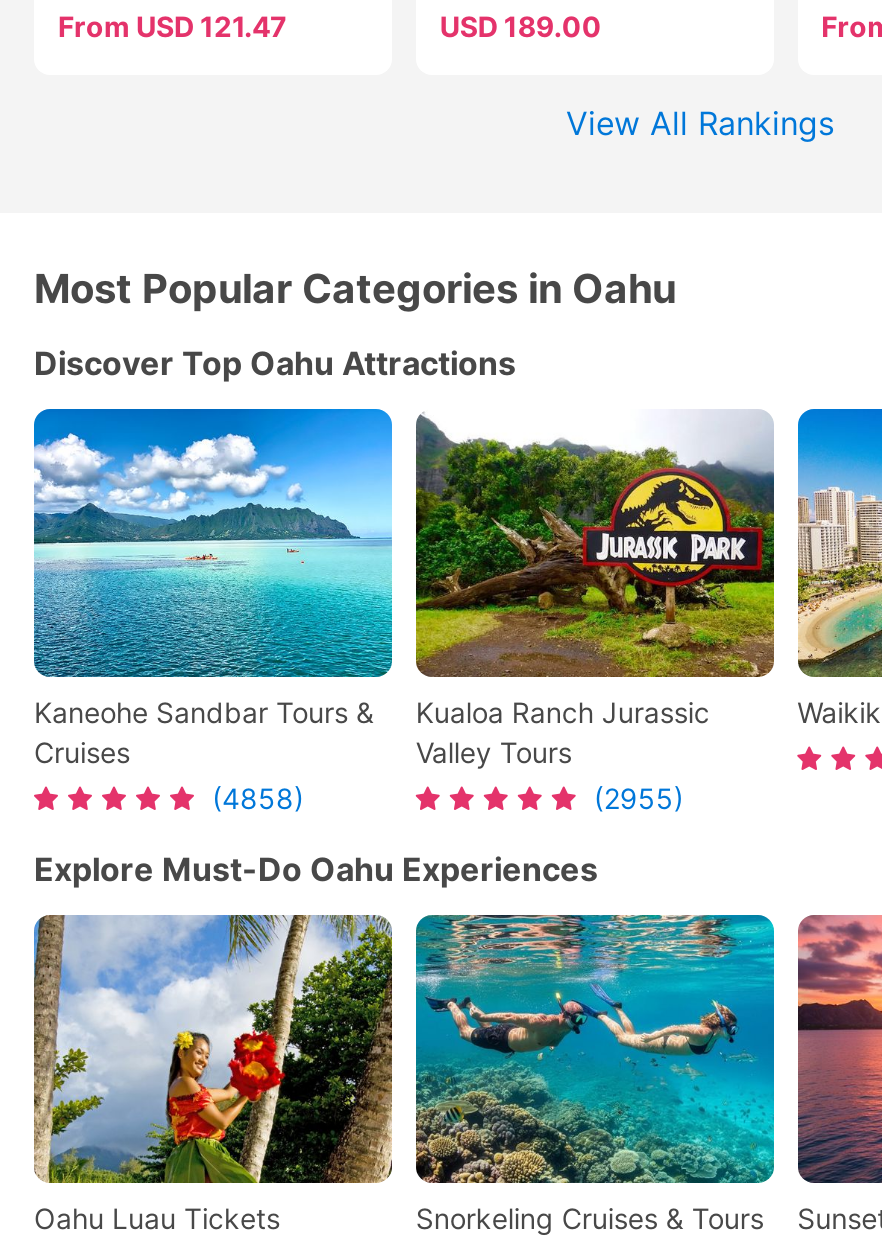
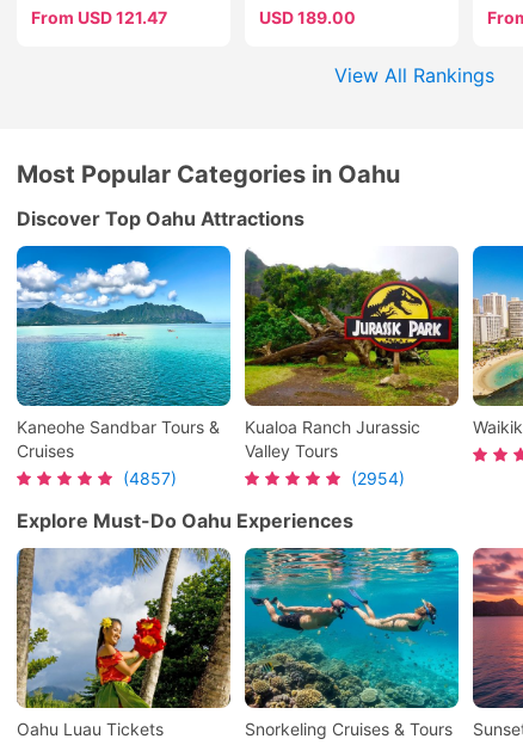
- (4858)
+ (4857)

- (2955)
+ (2954)
